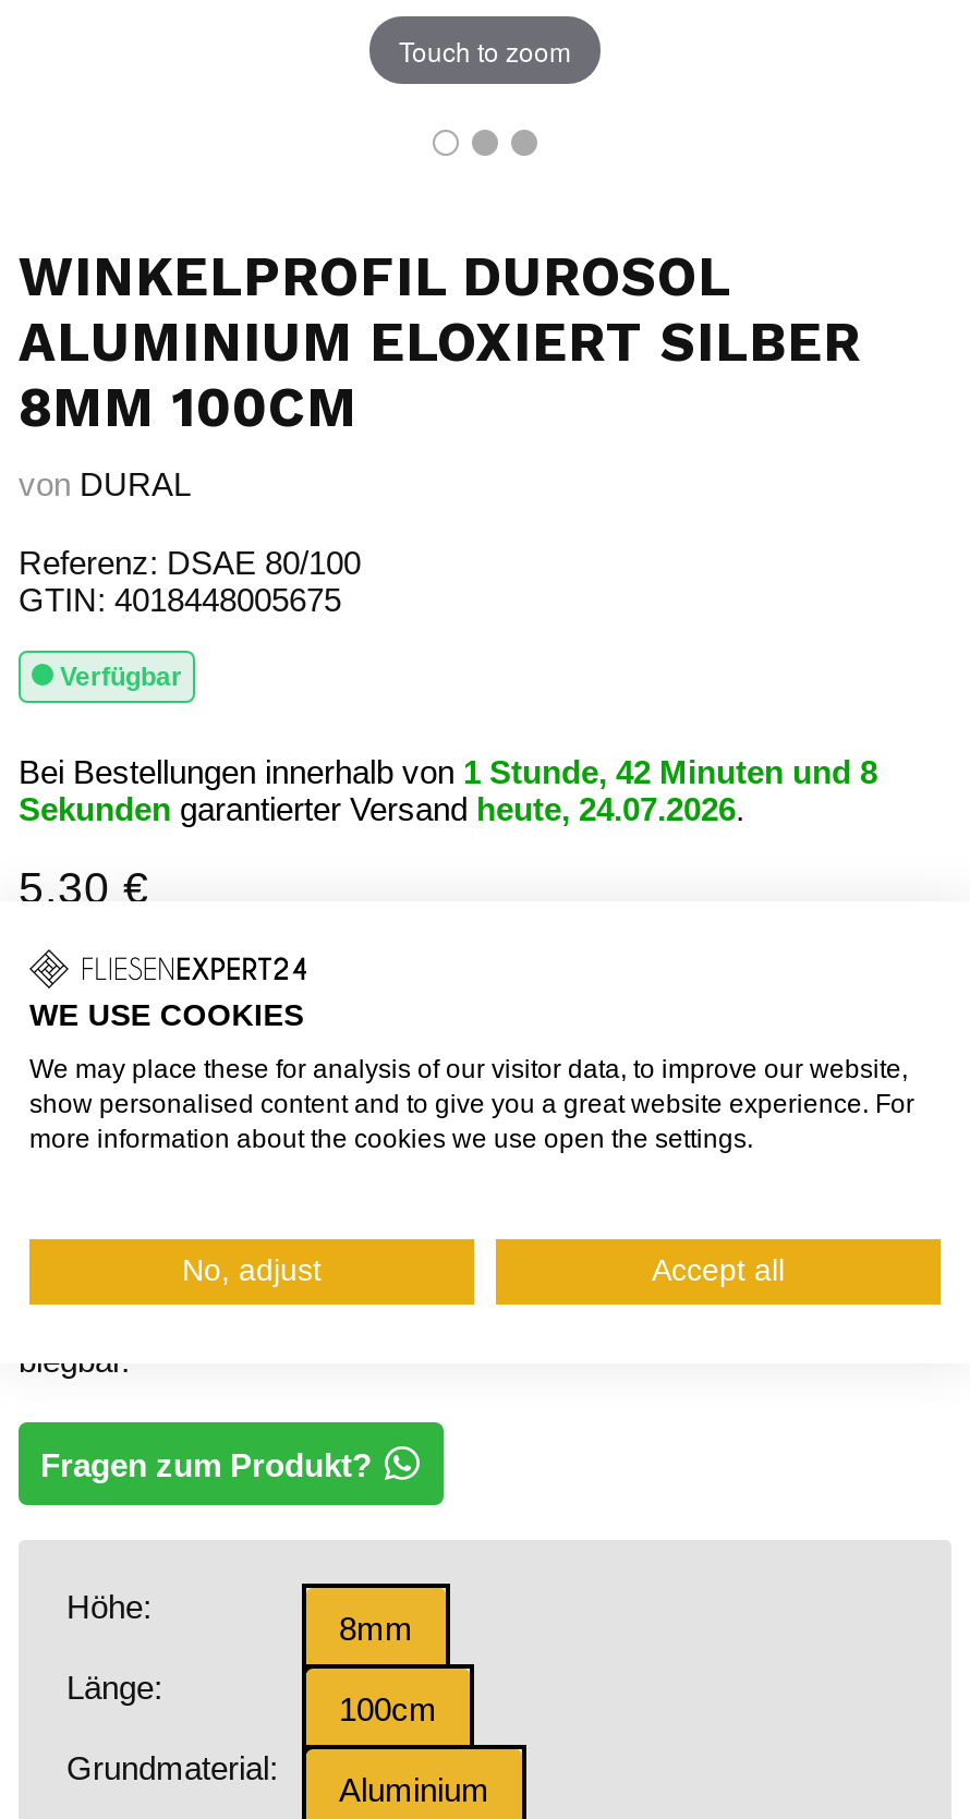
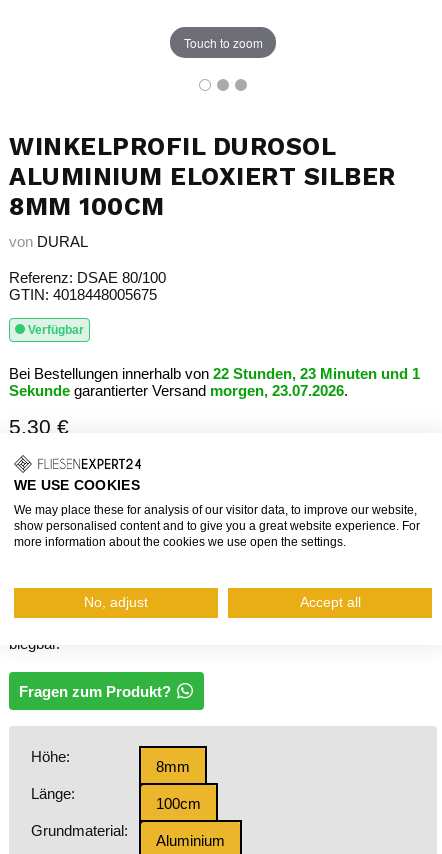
- Bei Bestellungen innerhalb von 1 Stunde, 42 Minuten und 8
+ Bei Bestellungen innerhalb von 22 Stunden, 23 Minuten und 1

- Sekunden garantierter Versand heute, 24.07.2026.
+ Sekunde garantierter Versand morgen, 23.07.2026.
